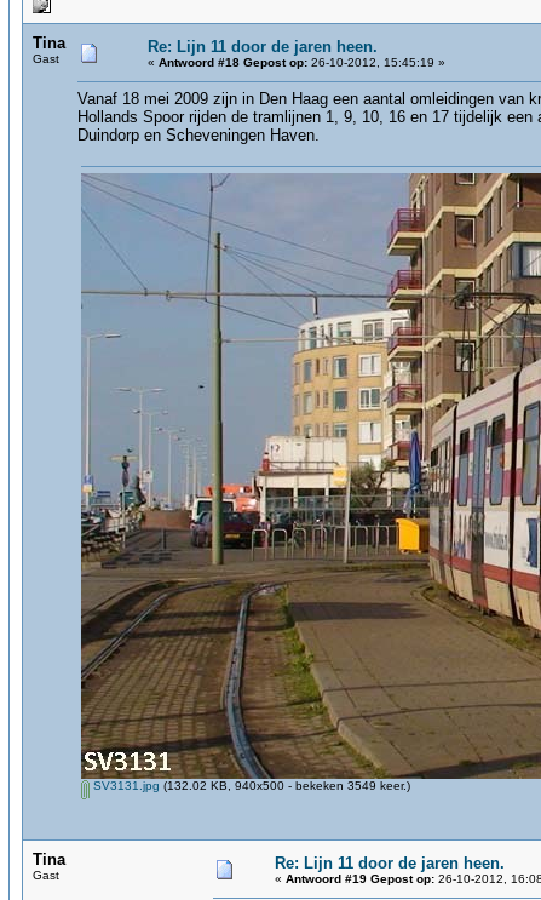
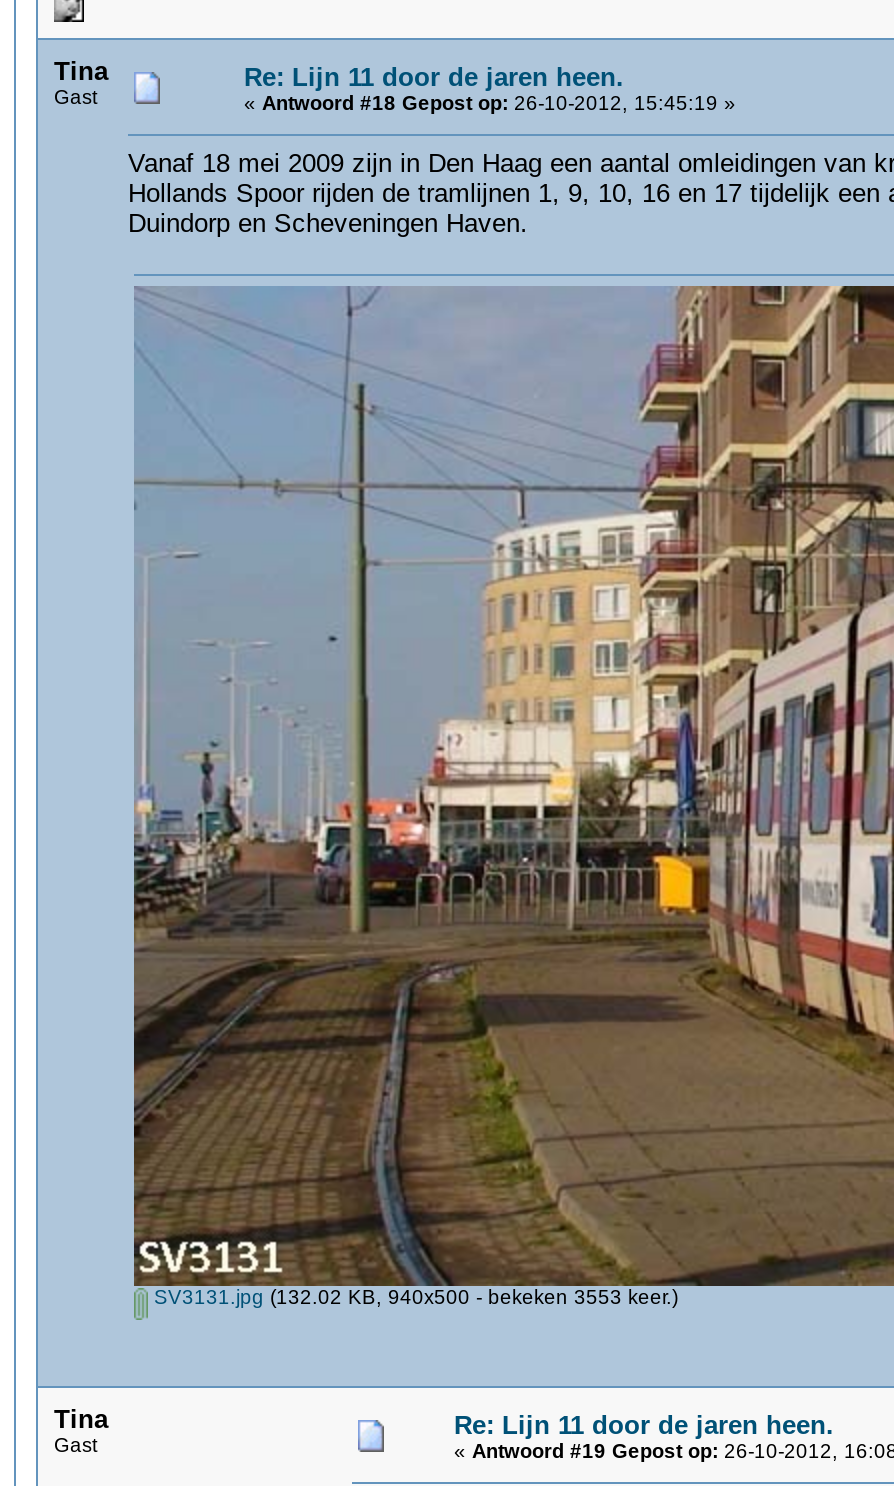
- SV3131.jpg(132.02 KB, 940x500 - bekeken 3549 keer.)
+ SV3131.jpg(132.02 KB, 940x500 - bekeken 3553 keer.)
